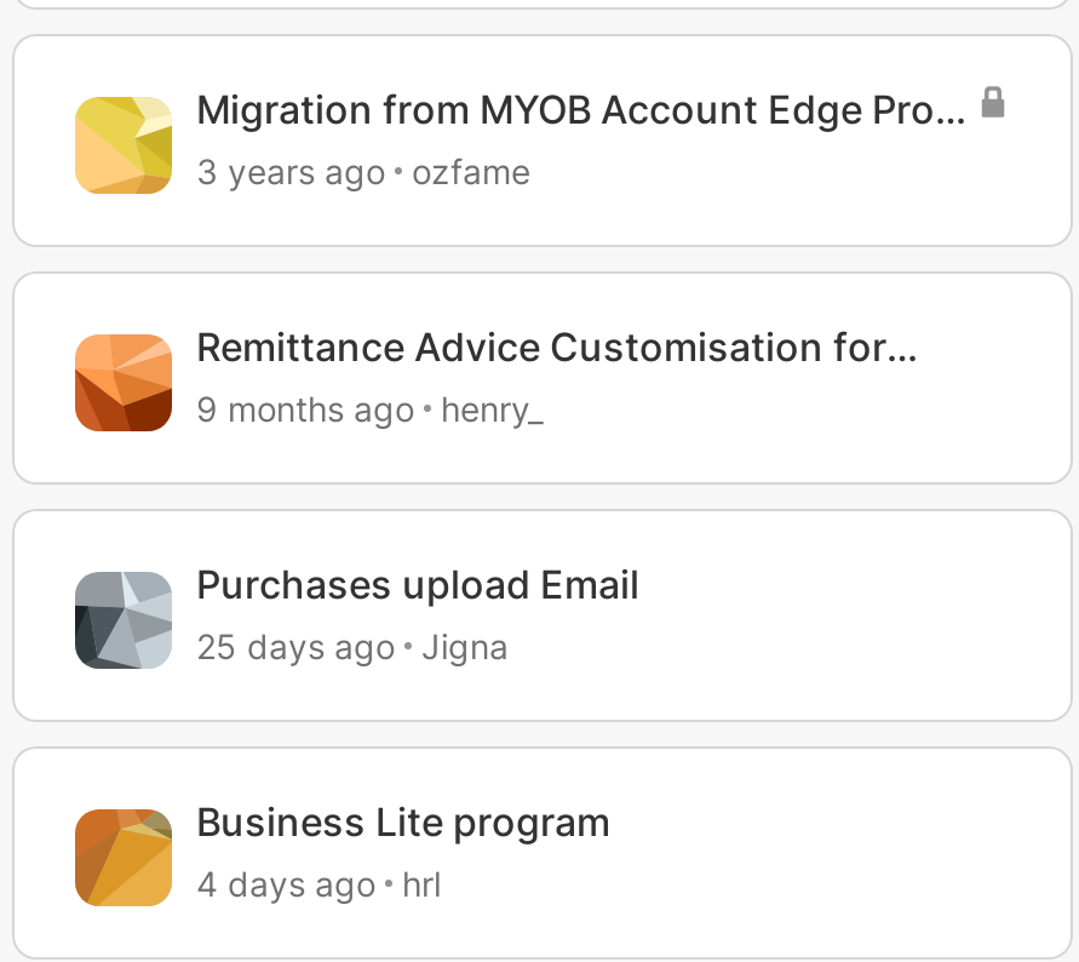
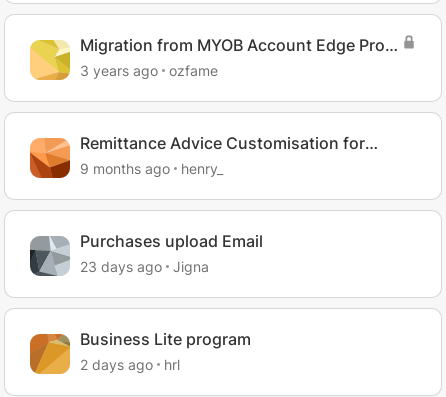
- 25 days ago Jigna
+ 23 days ago Jigna

- 4 days ago hrl
+ 2 days ago hrl
